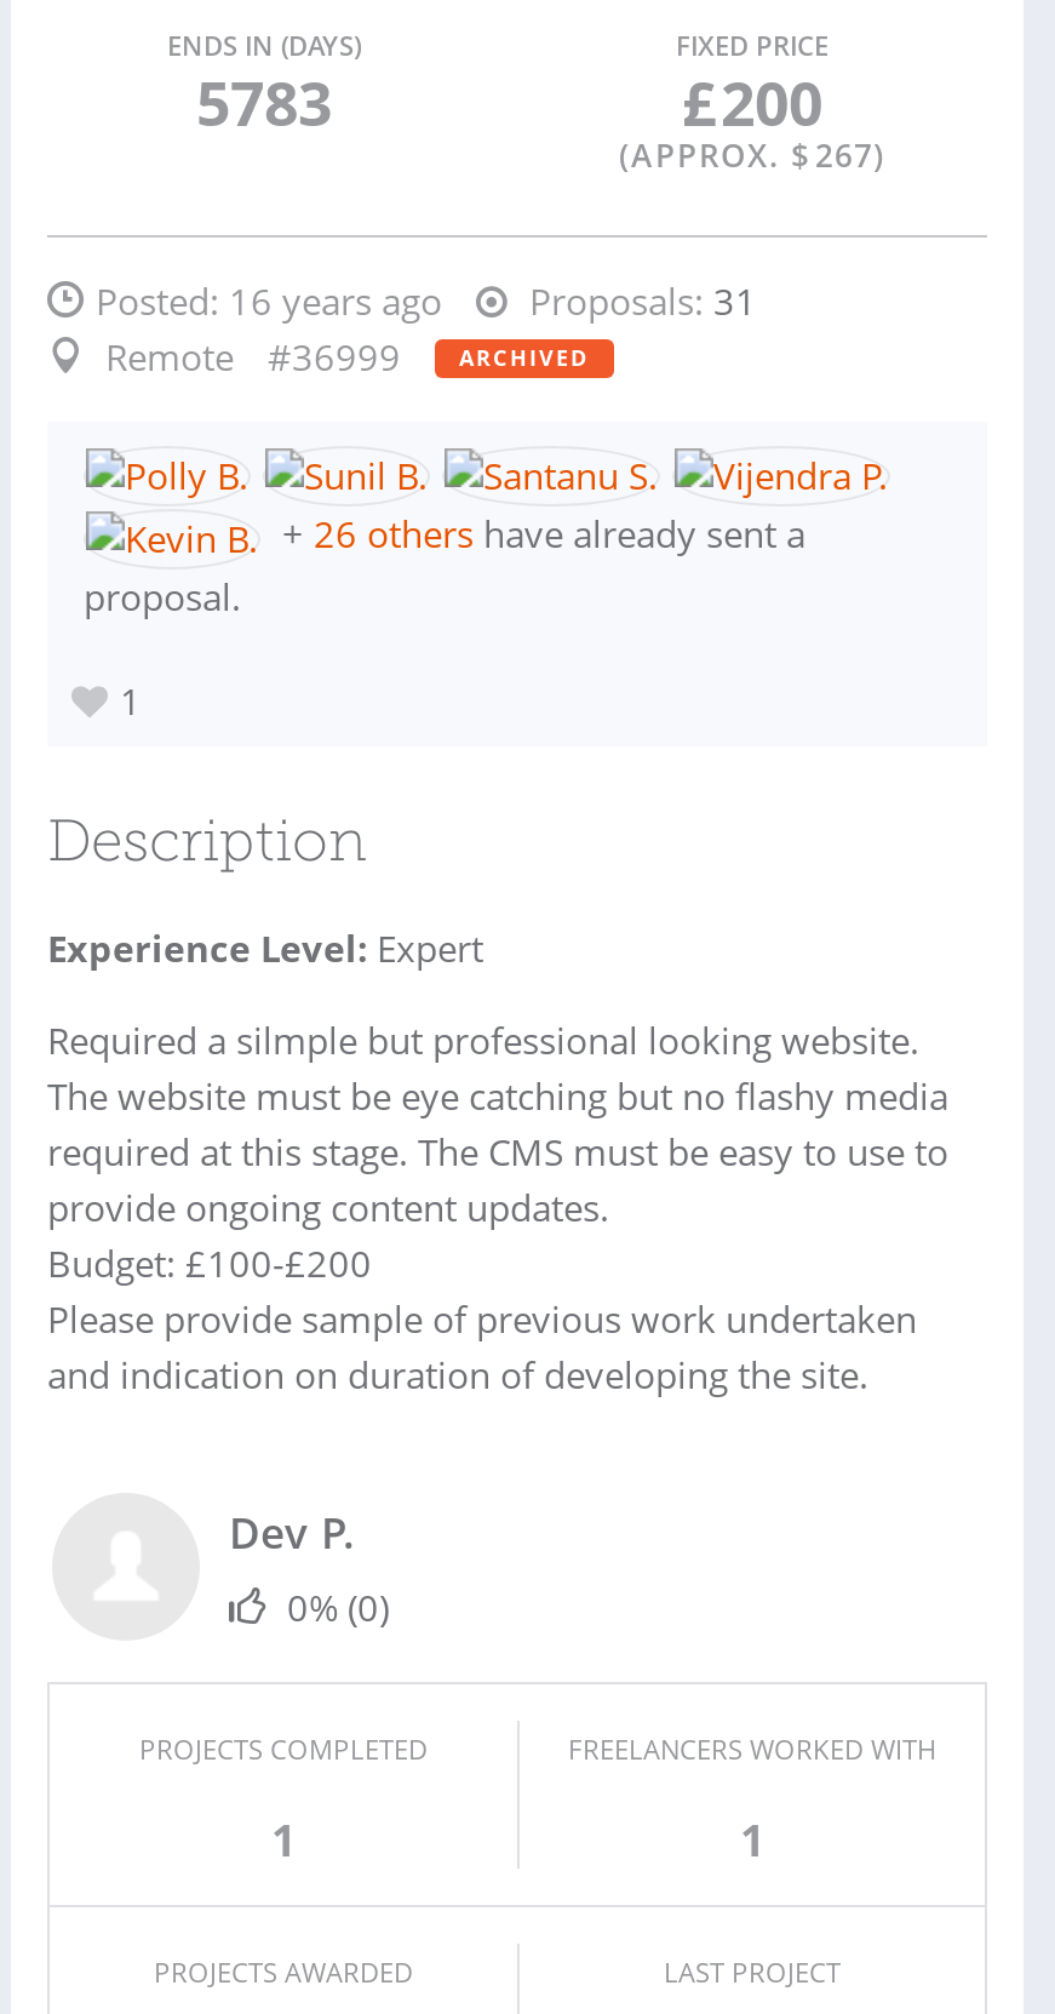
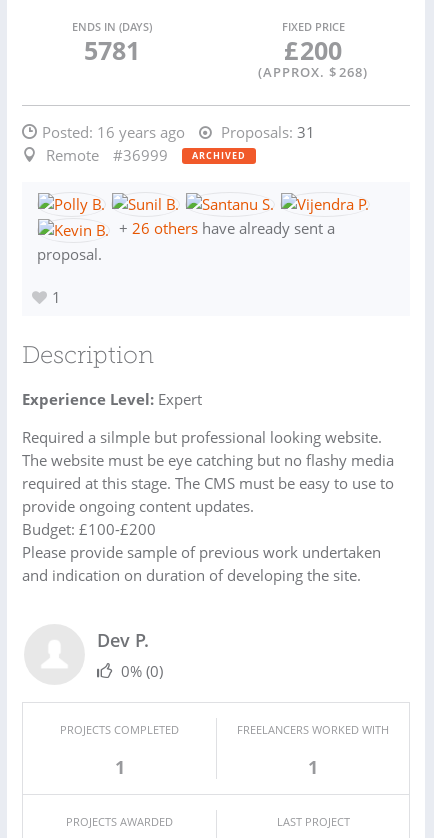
- 5783
+ 5781

- (APPROX. $ 267)
+ (APPROX. $ 268)
